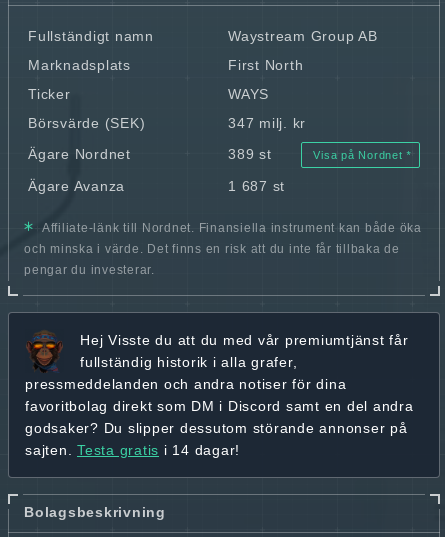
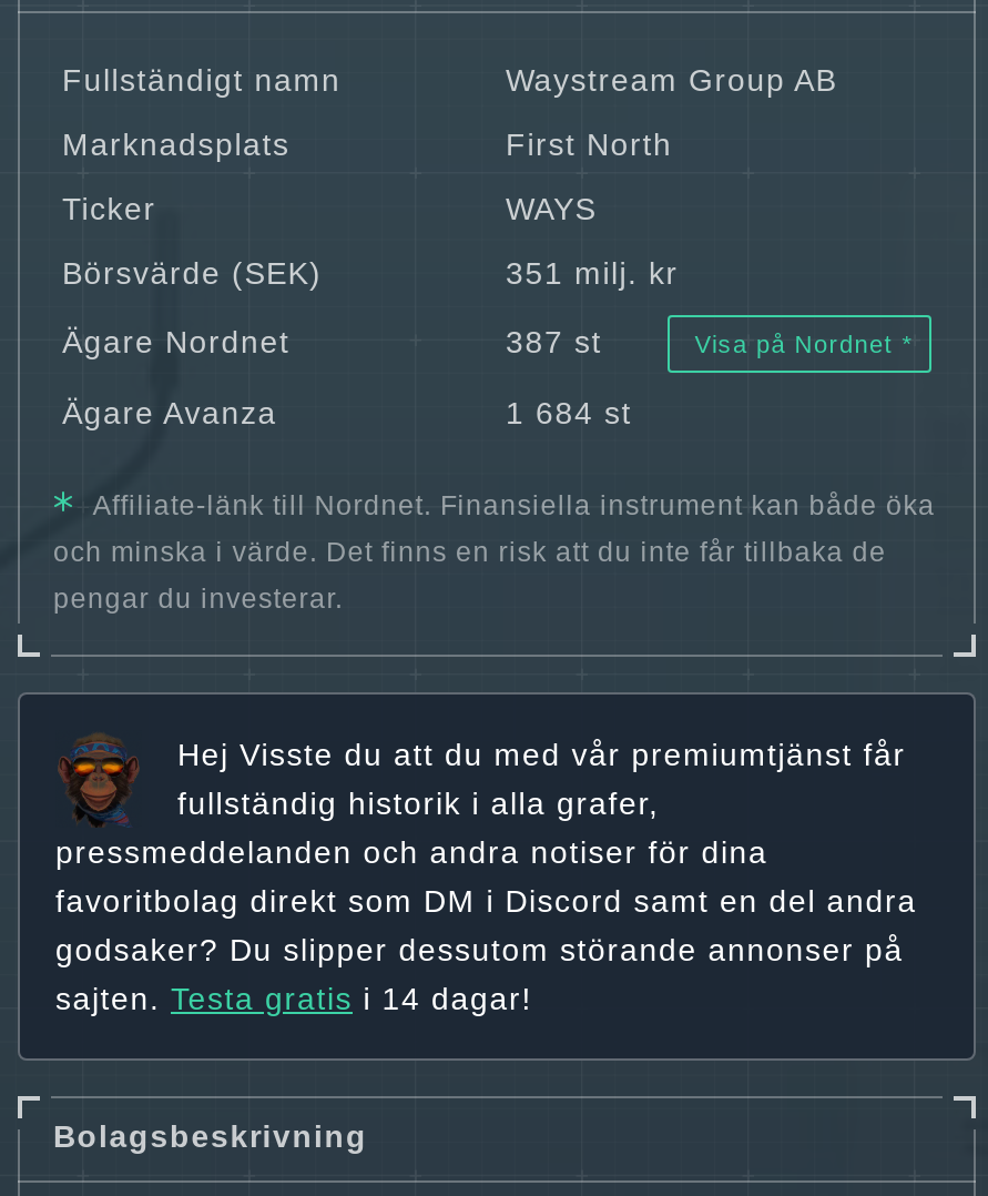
- 347 milj. kr
+ 351 milj. kr

- 389 st
+ 387 st

- 1 687 st
+ 1 684 st
